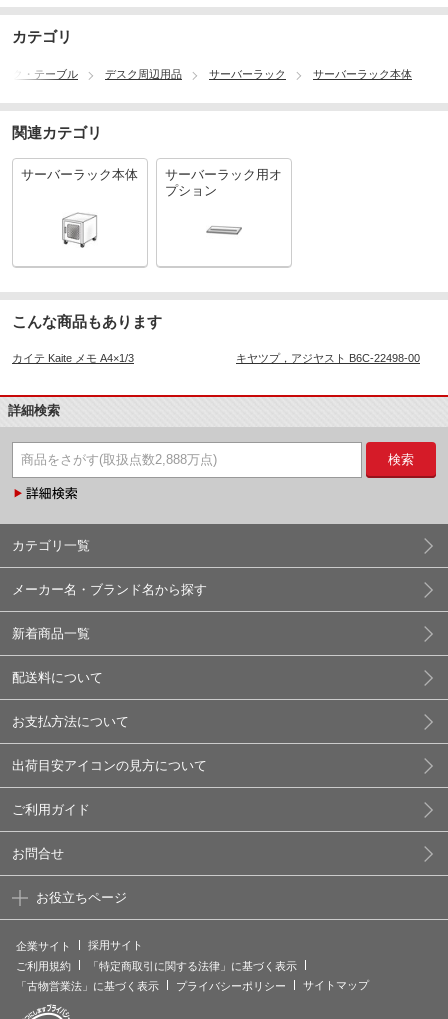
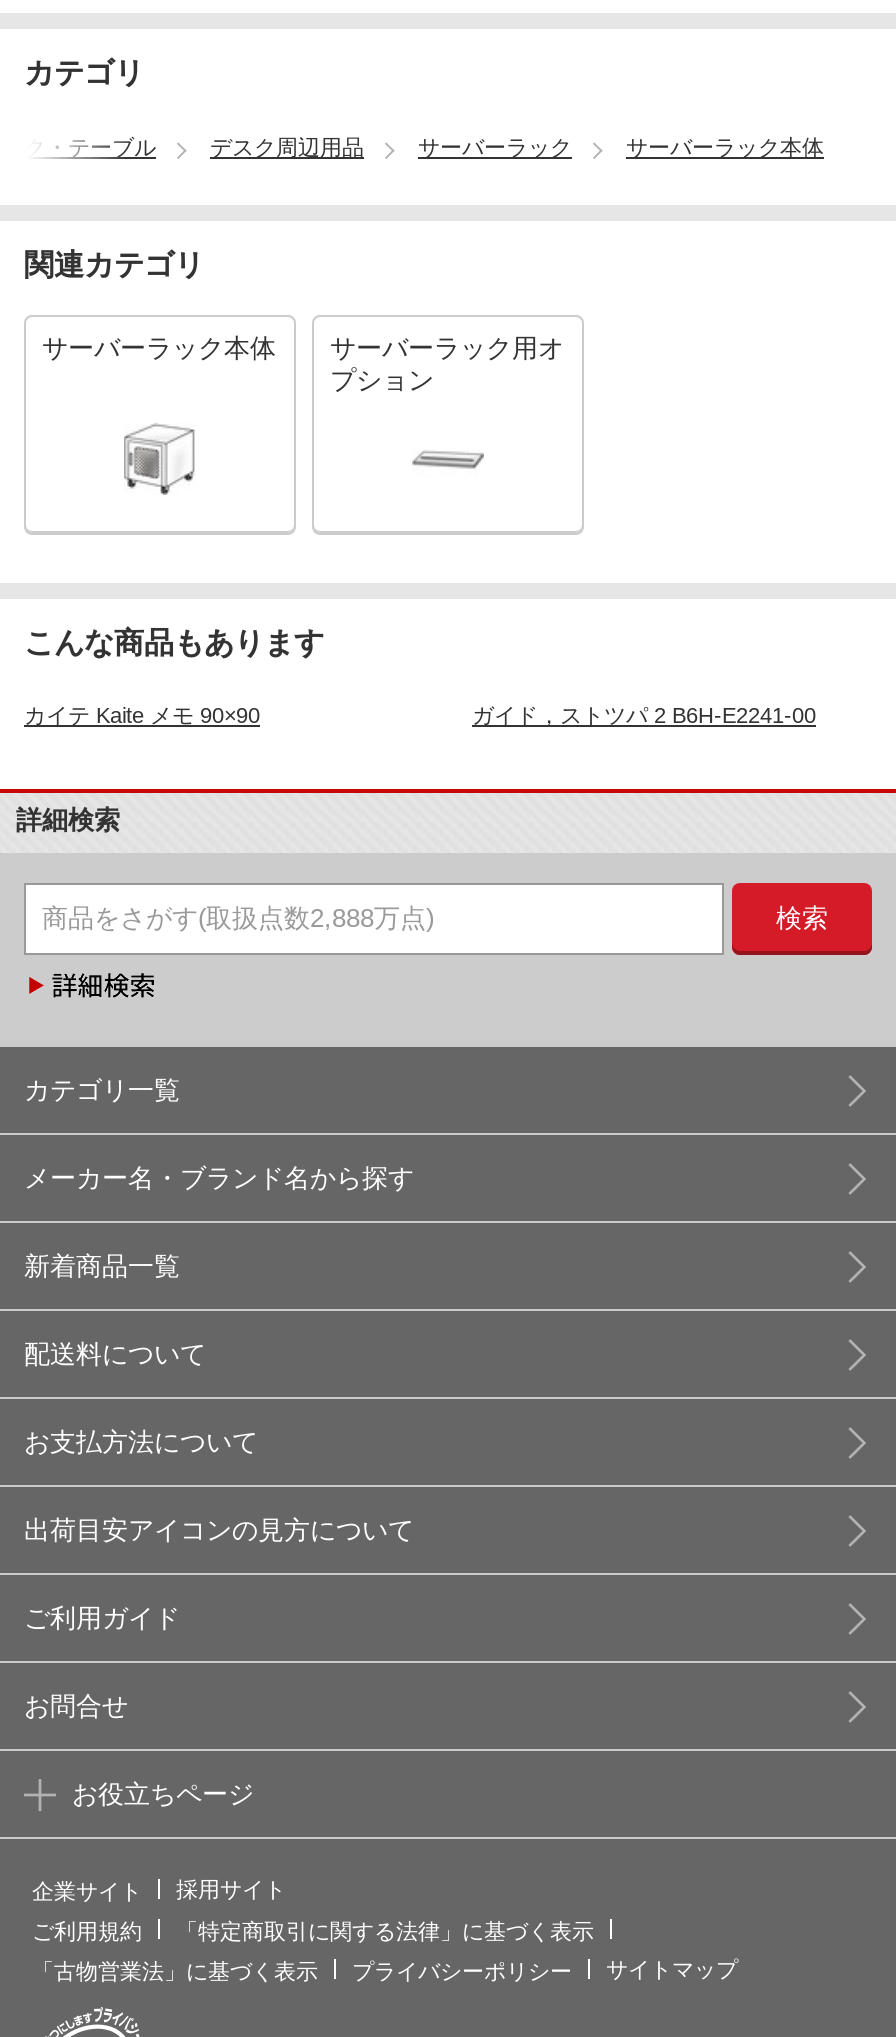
- カイテ Kaite メモ A4×1/3
- キヤツプ，アジヤスト B6C-22498-00
+ カイテ Kaite メモ 90×90
+ ガイド，ストツパ 2 B6H-E2241-00
